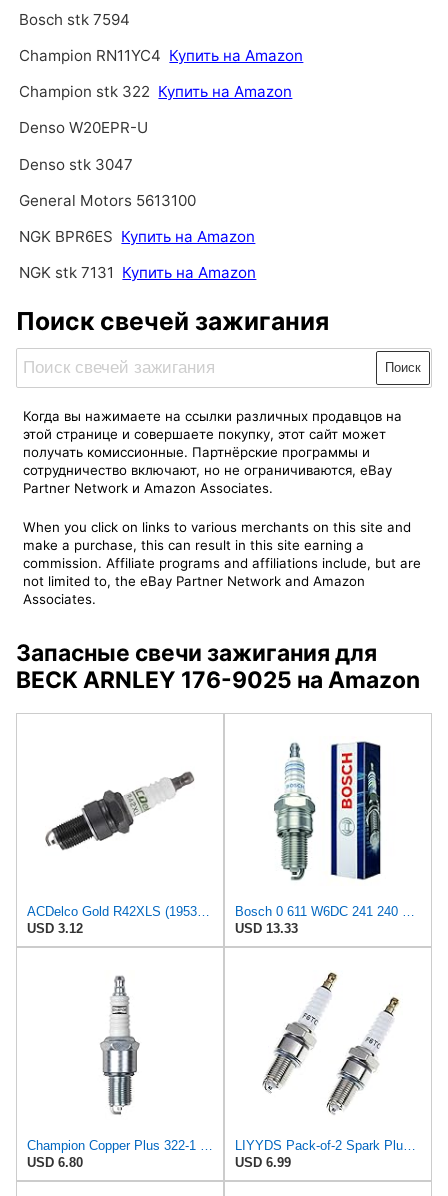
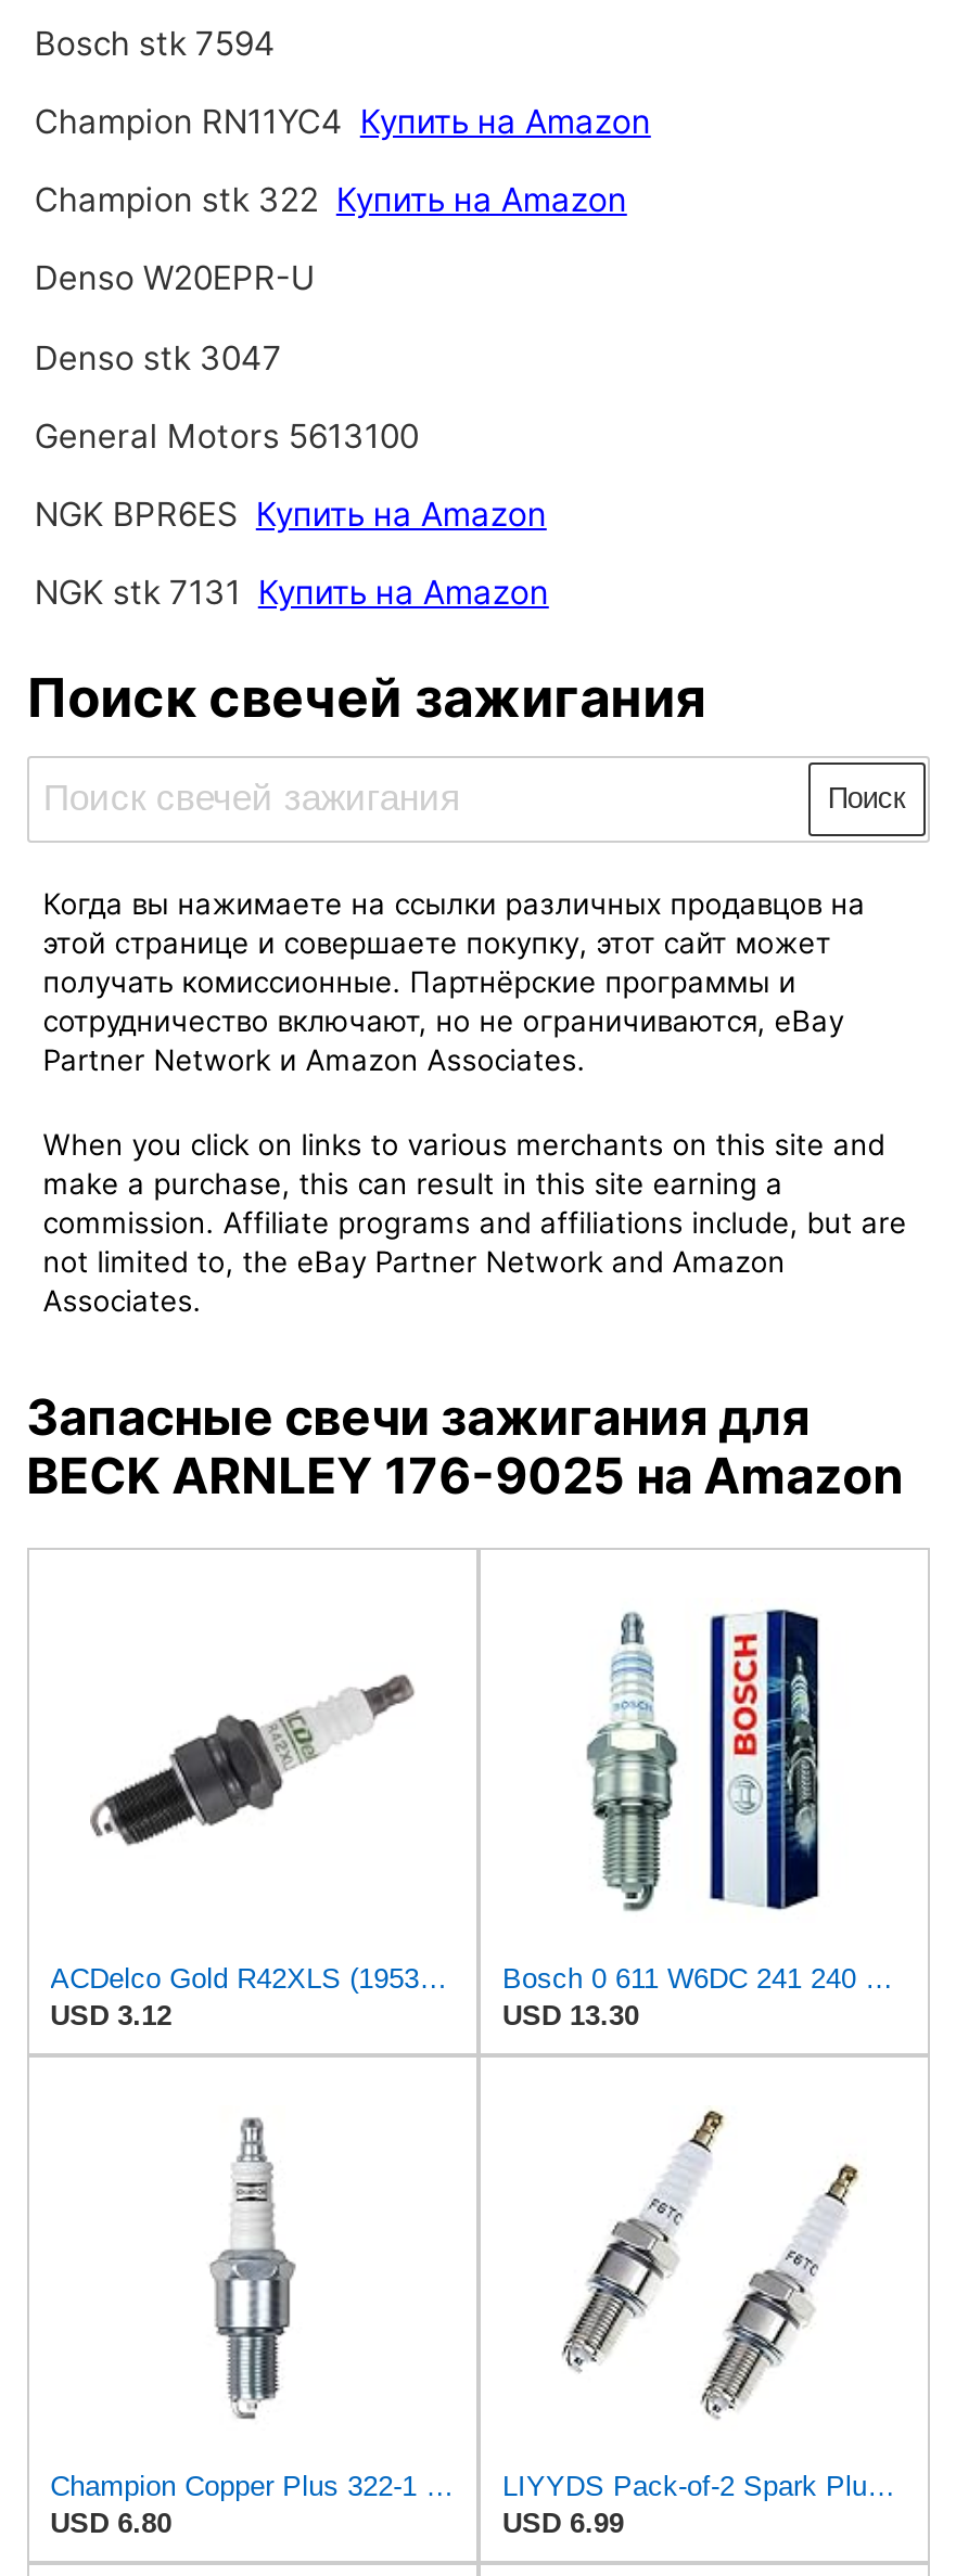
- USD 13.33
+ USD 13.30
